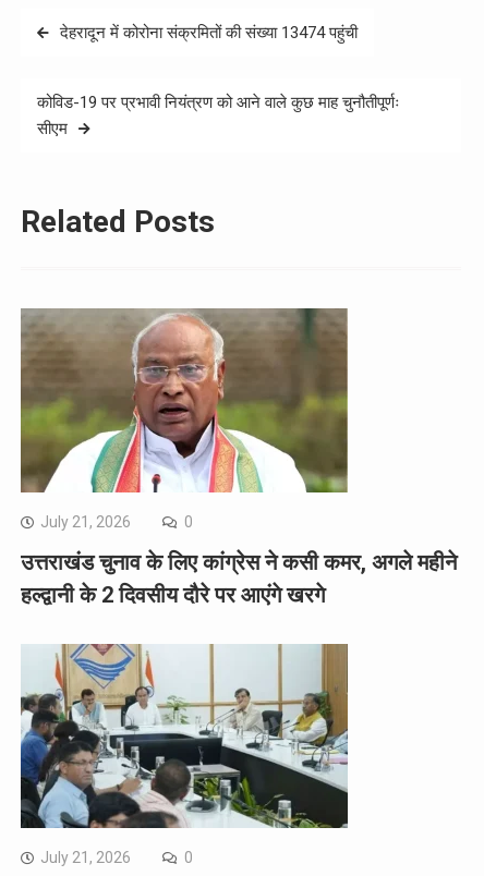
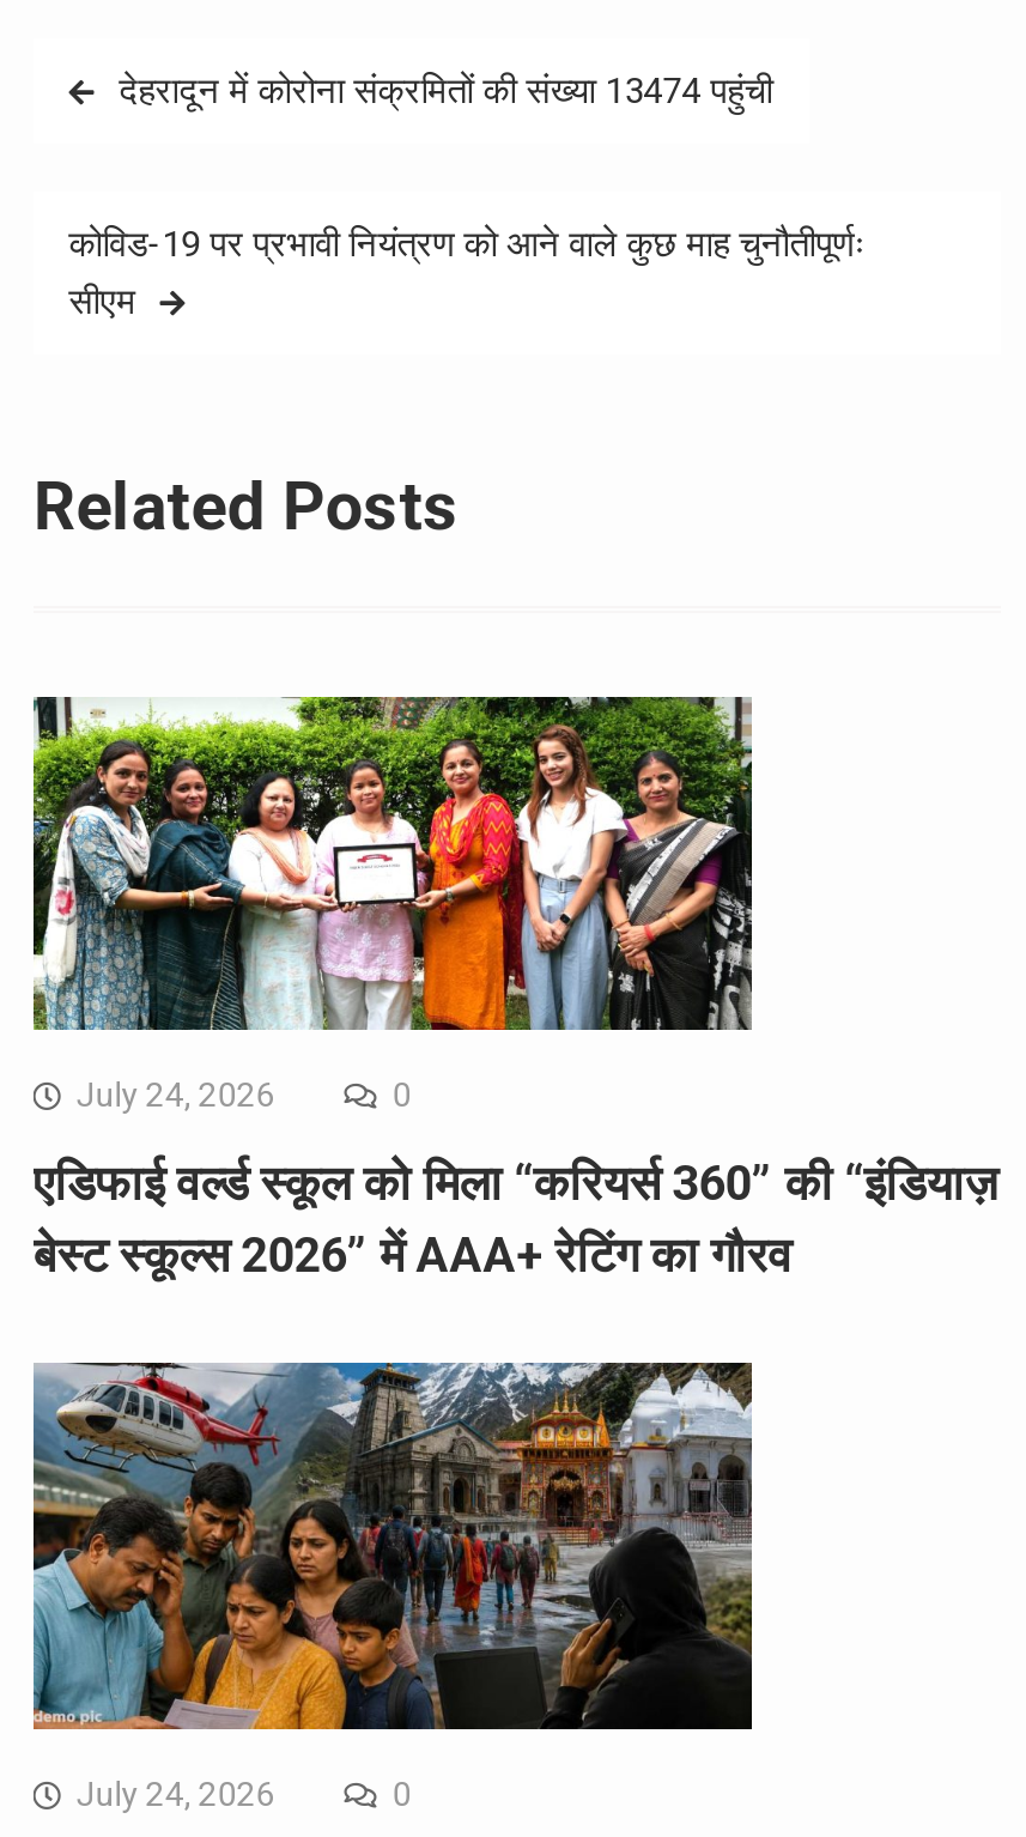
- [image]
- July 21, 2026
+ [image]
+ July 24, 2026

- उत्तराखंड चुनाव के लिए कांग्रेस ने कसी कमर, अगले महीने
- हल्द्वानी के 2 दिवसीय दौरे पर आएंगे खरगे
+ एडिफाई वर्ल्ड स्कूल को मिला “करियर्स 360” की “इंडियाज़
+ बेस्ट स्कूल्स 2026” में AAA+ रेटिंग का गौरव

- [image]
- July 21, 2026
+ [image]
+ July 24, 2026
